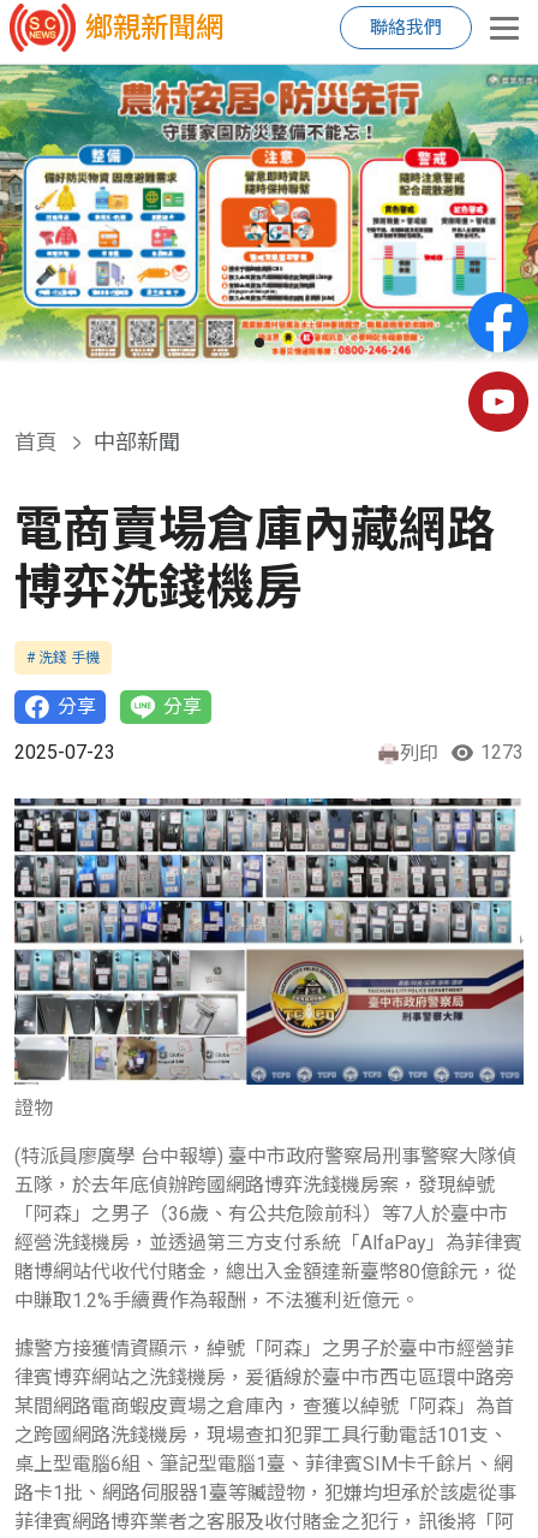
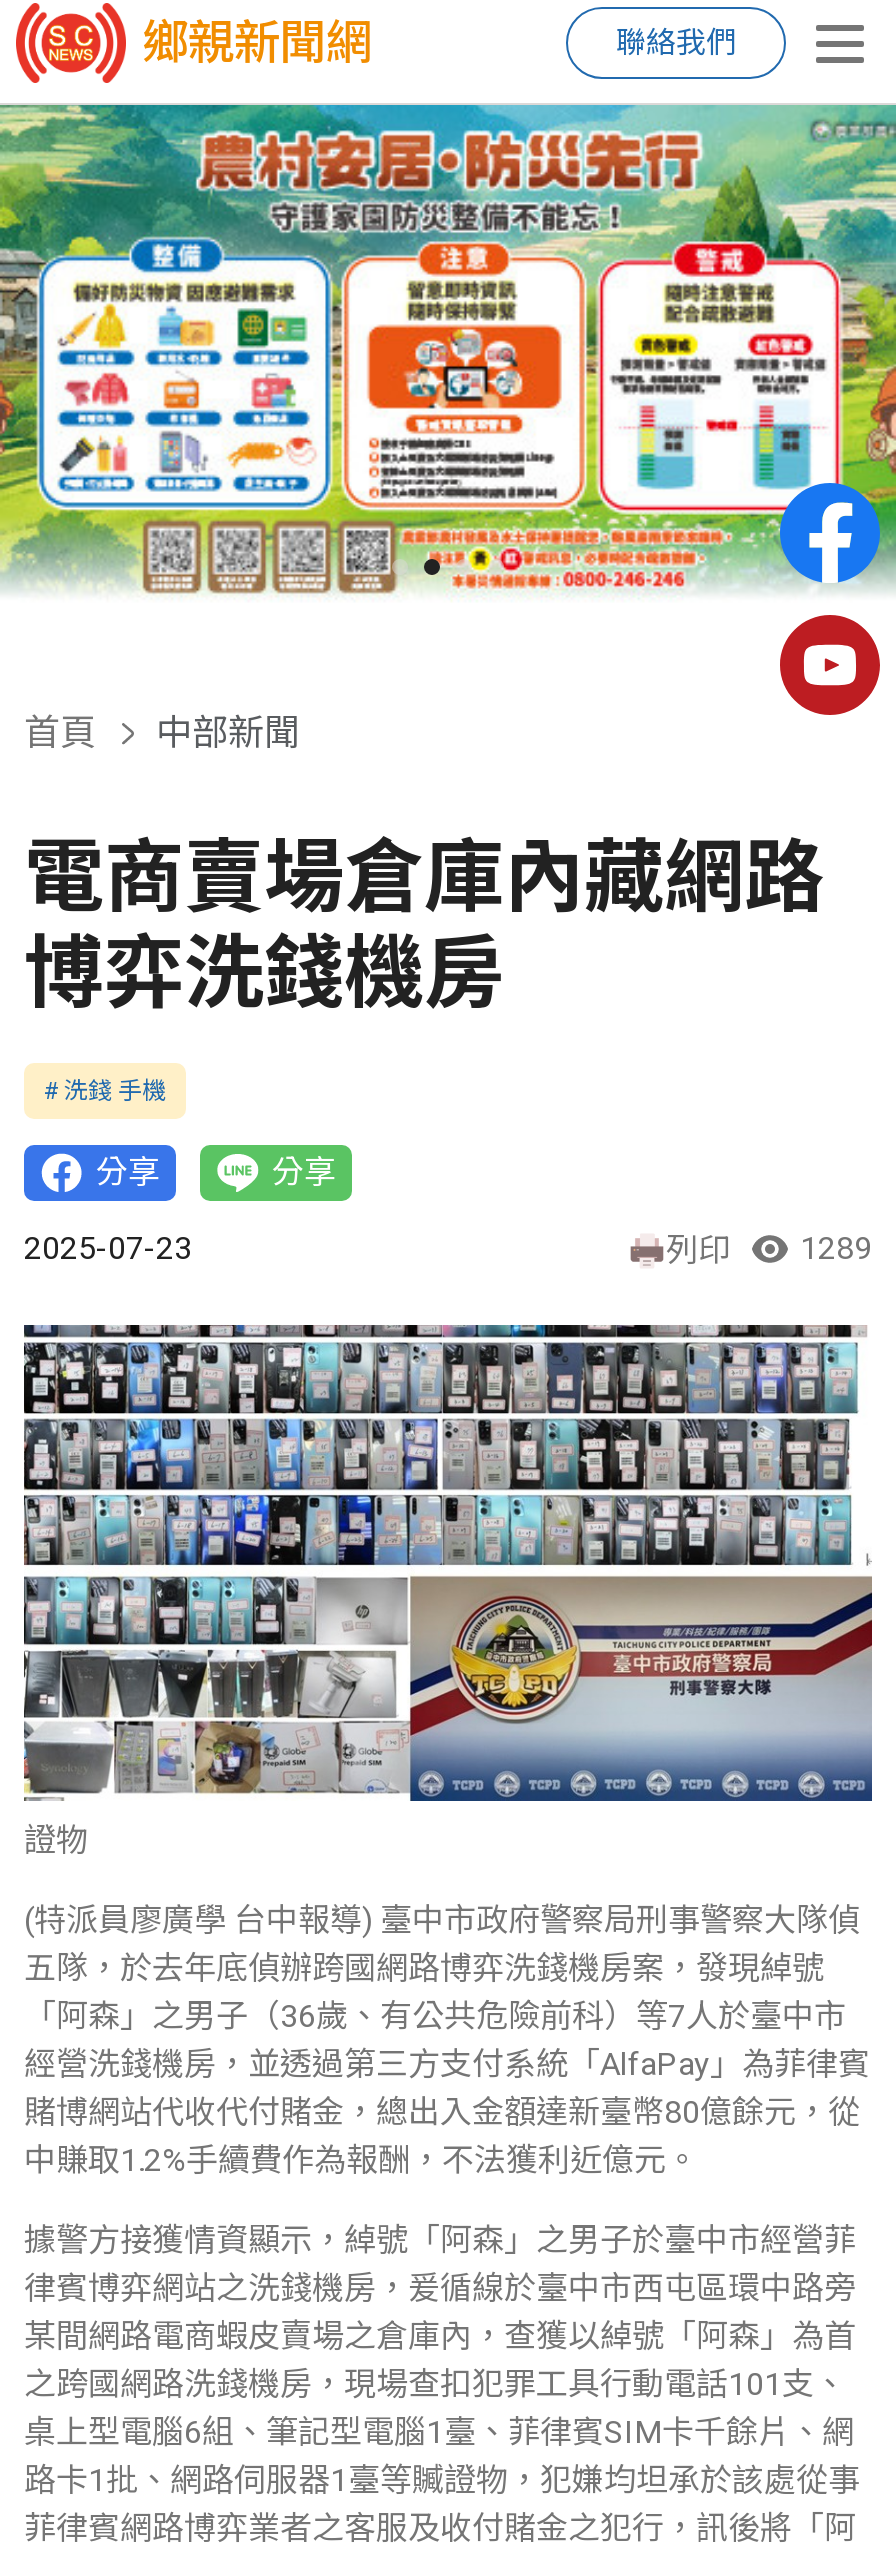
- 列印 1273
+ 列印 1289
